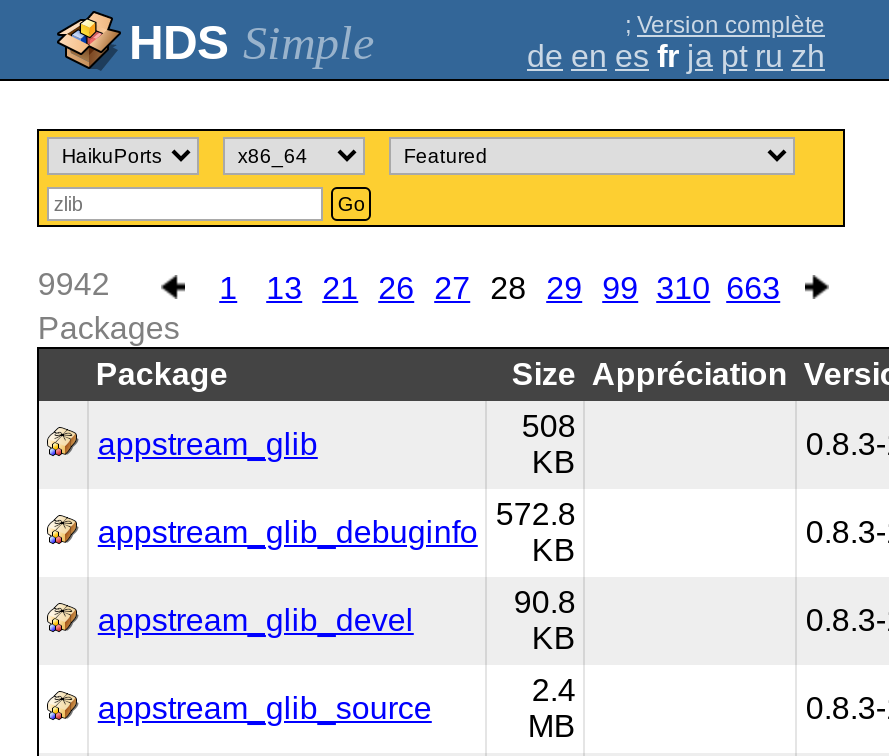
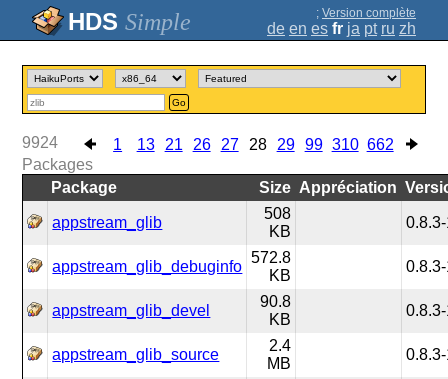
- 9942
+ 9924

- 1 13 21 26 27 28 29 99 310 663
+ 1 13 21 26 27 28 29 99 310 662
